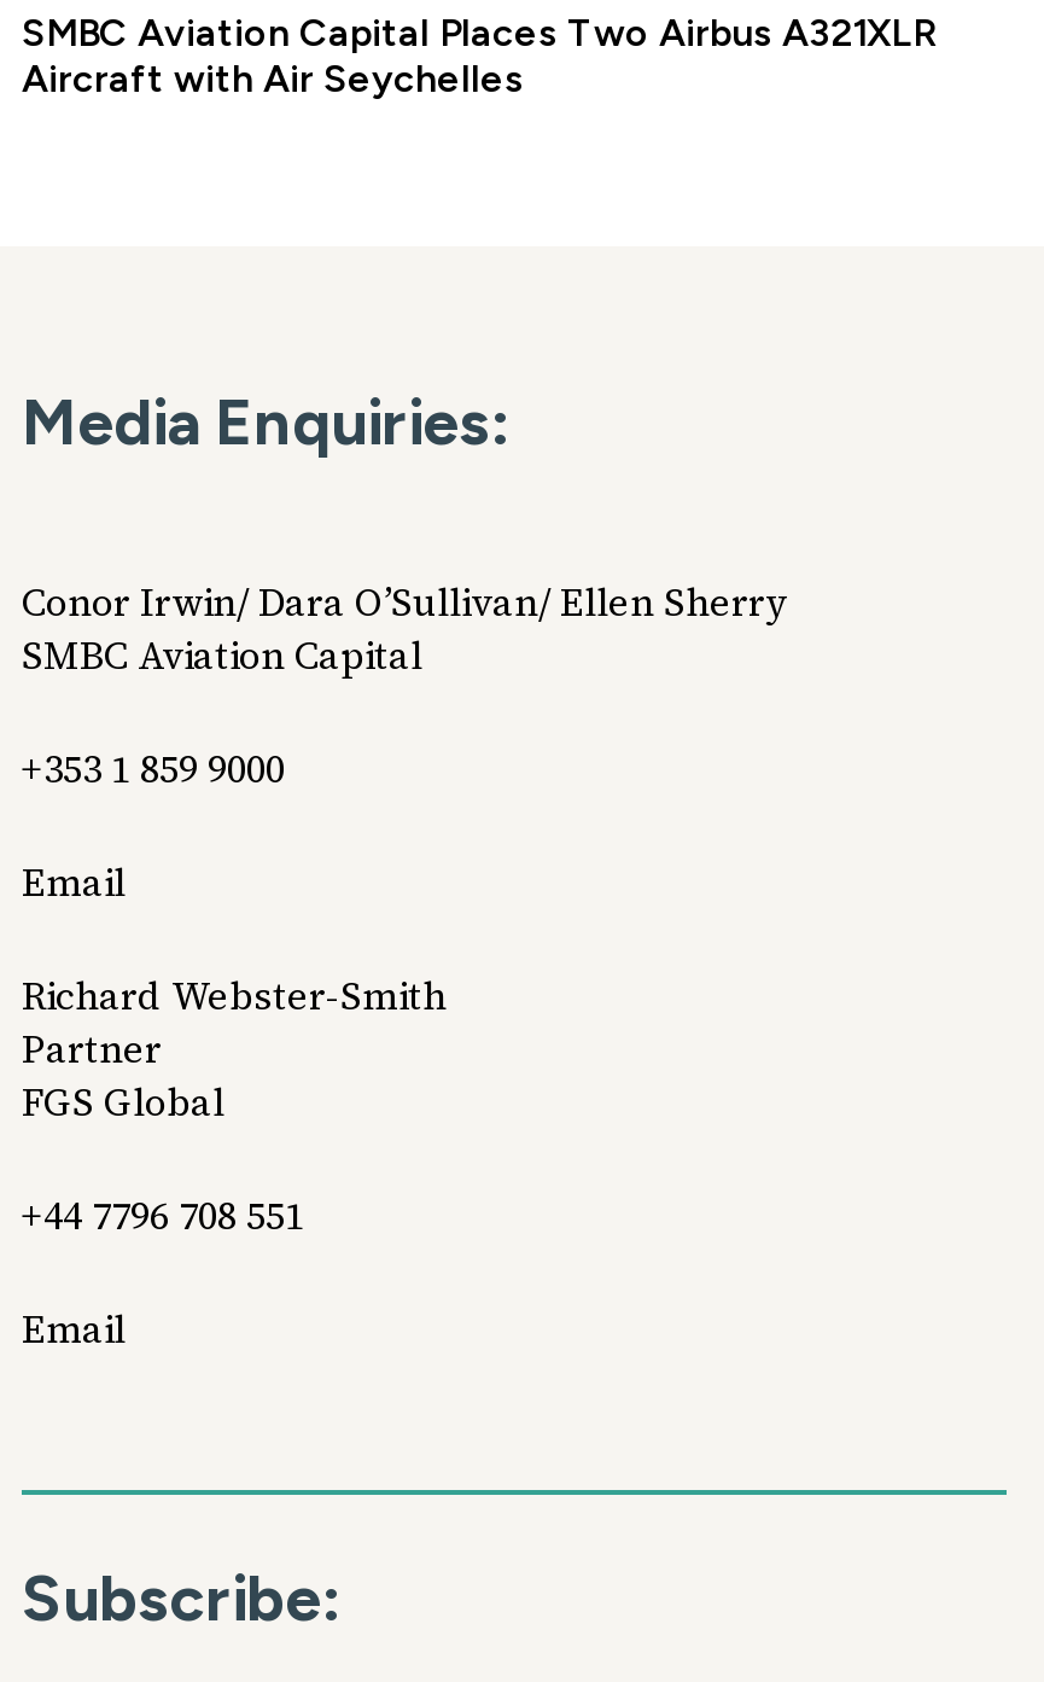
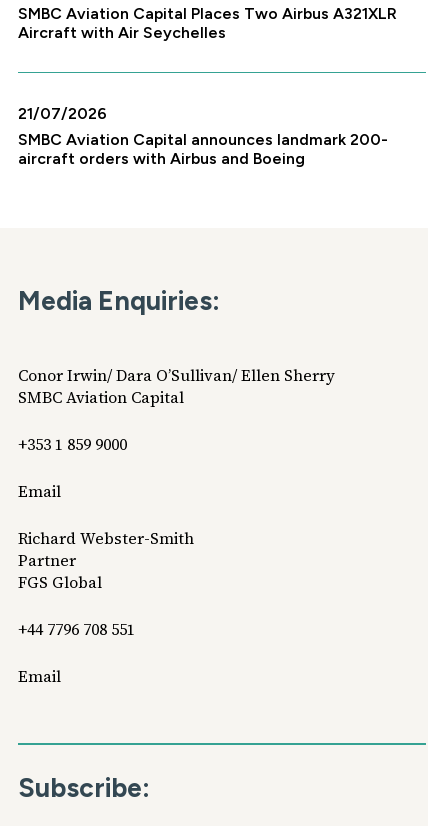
+ 21/07/2026
+ SMBC Aviation Capital announces landmark 200-
+ aircraft orders with Airbus and Boeing
